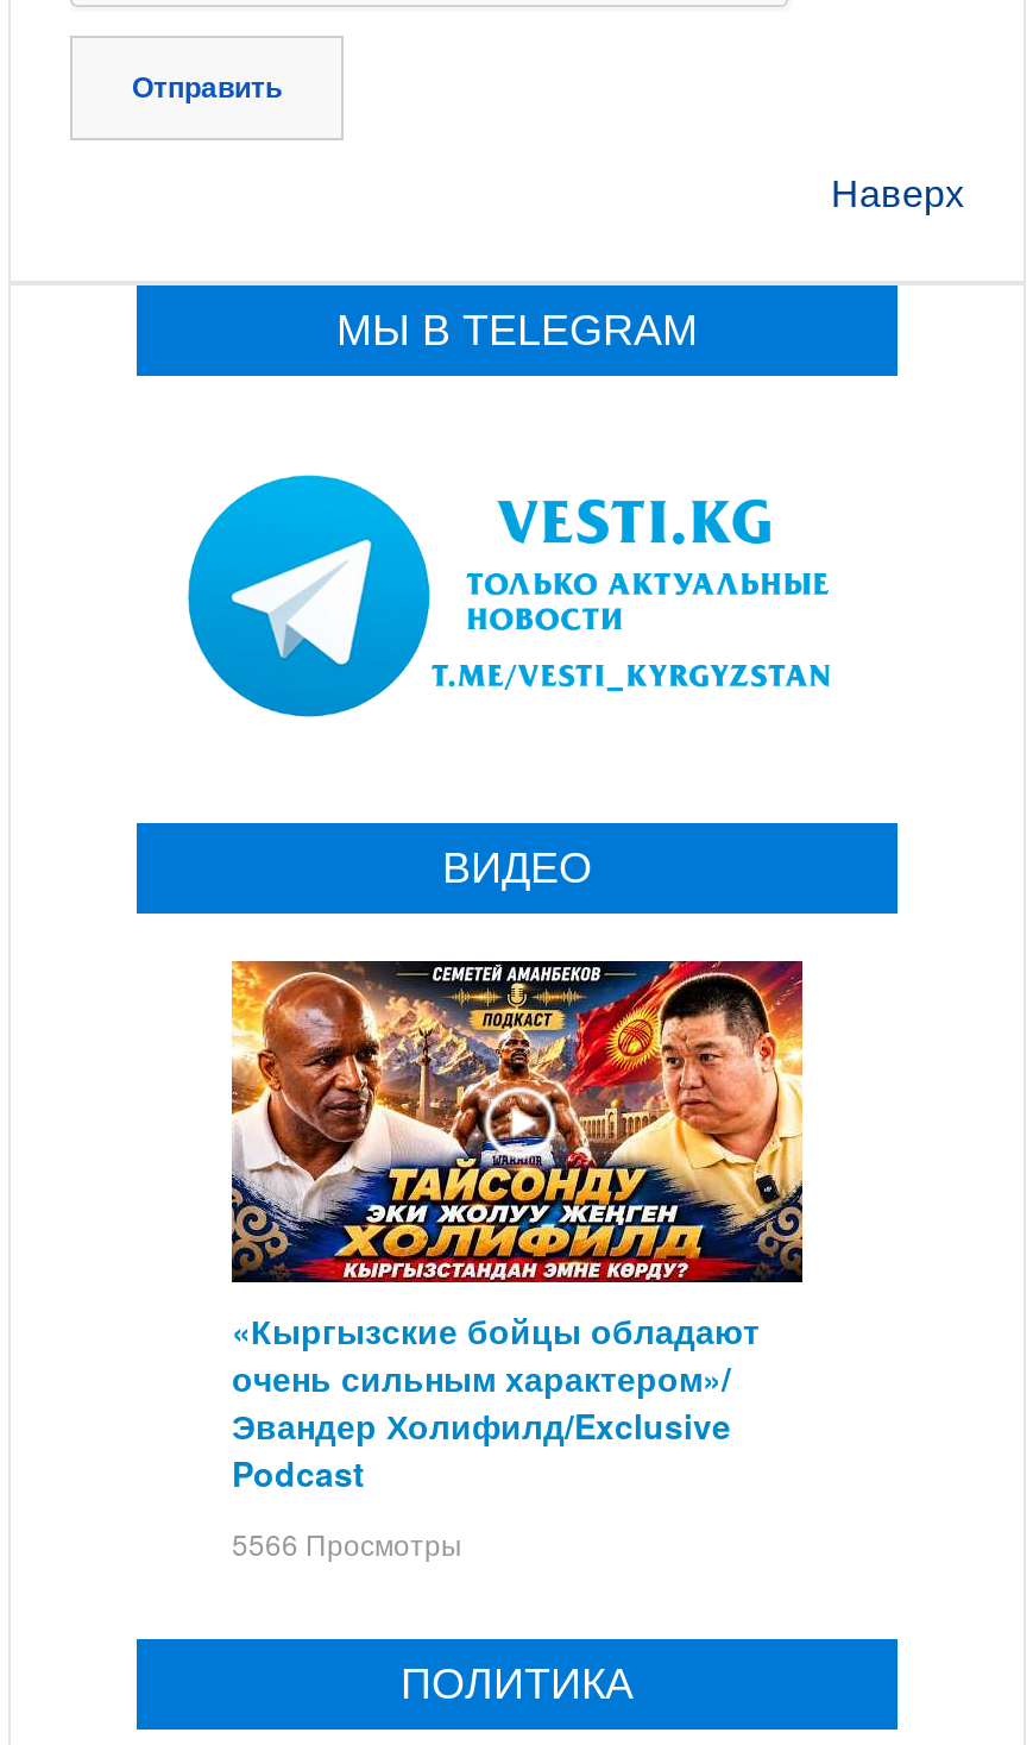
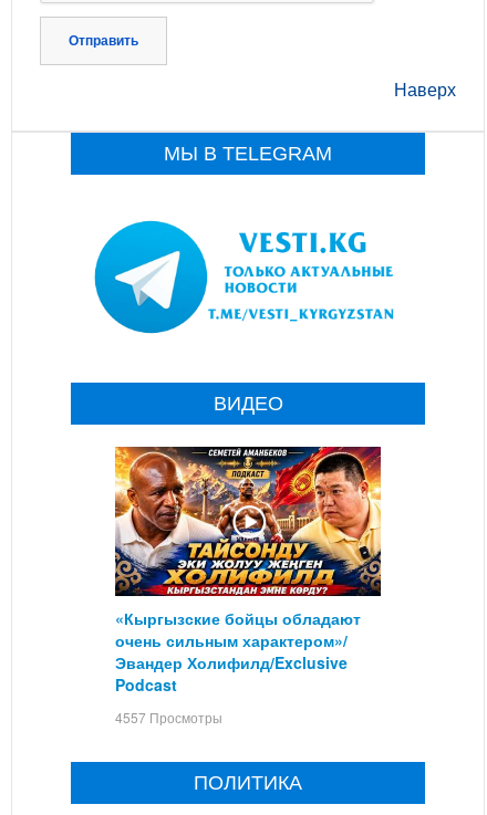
- 5566 Просмотры
+ 4557 Просмотры
